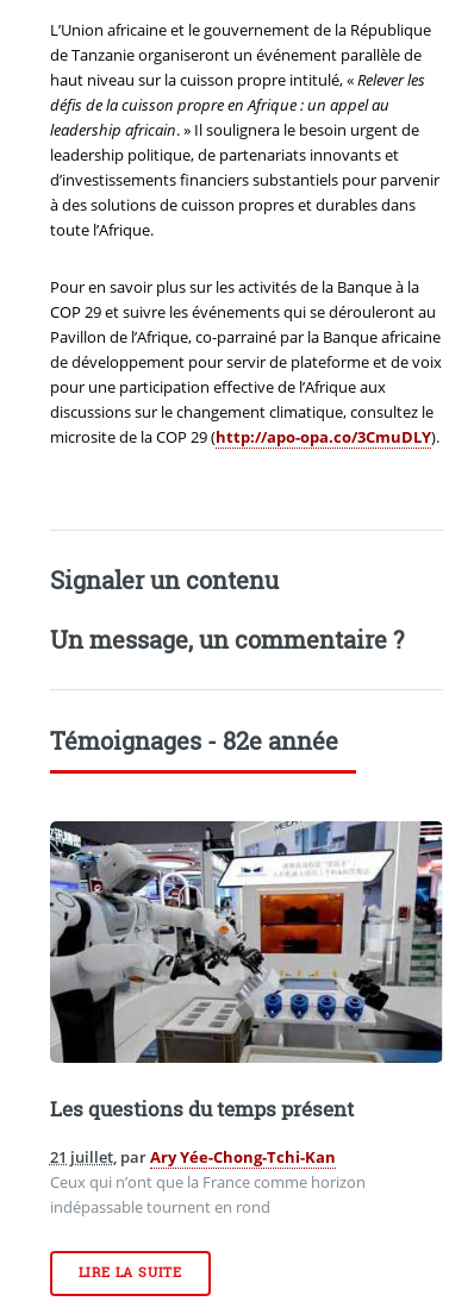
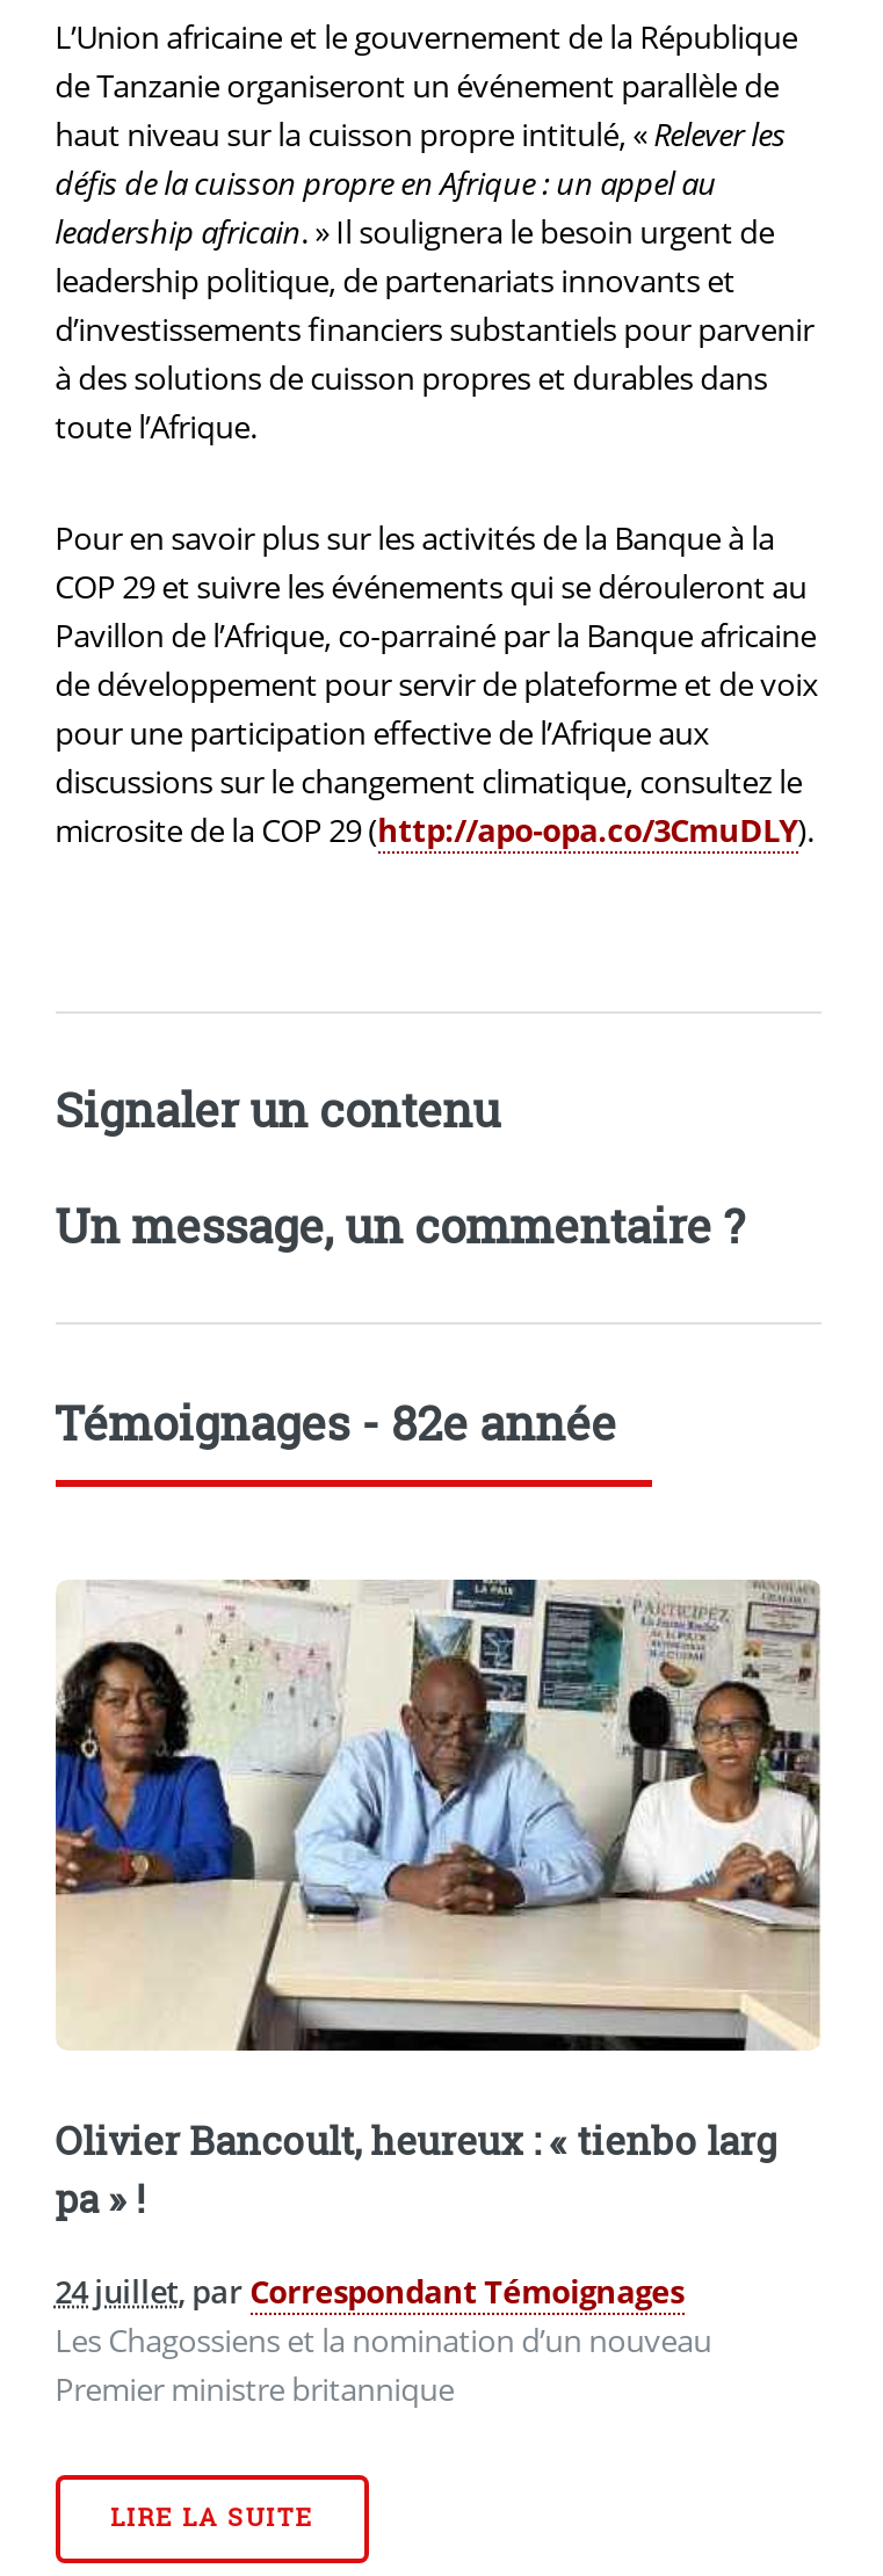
- [image]
- Les questions du temps présent
+ [image]
+ Olivier Bancoult, heureux : « tienbo larg
+ pa » !

- 21 juillet, par Ary Yée-Chong-Tchi-Kan
- Ceux qui n’ont que la France comme horizon
- indépassable tournent en rond
+ 24 juillet, par Correspondant Témoignages
+ Les Chagossiens et la nomination d’un nouveau
+ Premier ministre britannique
